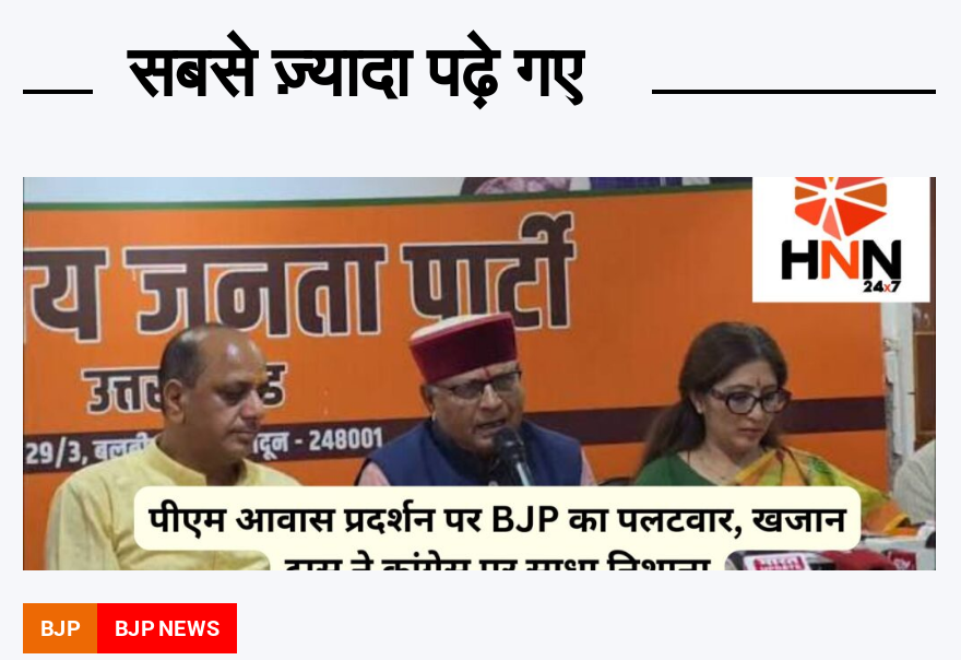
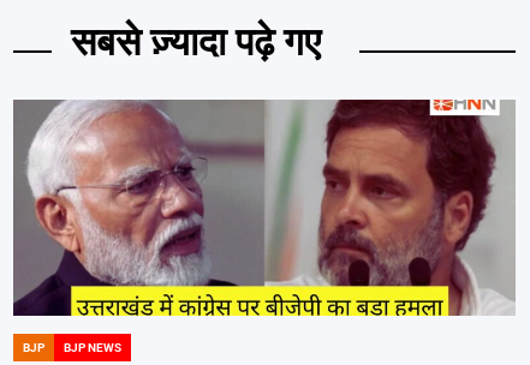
- [image]
+ [image]
